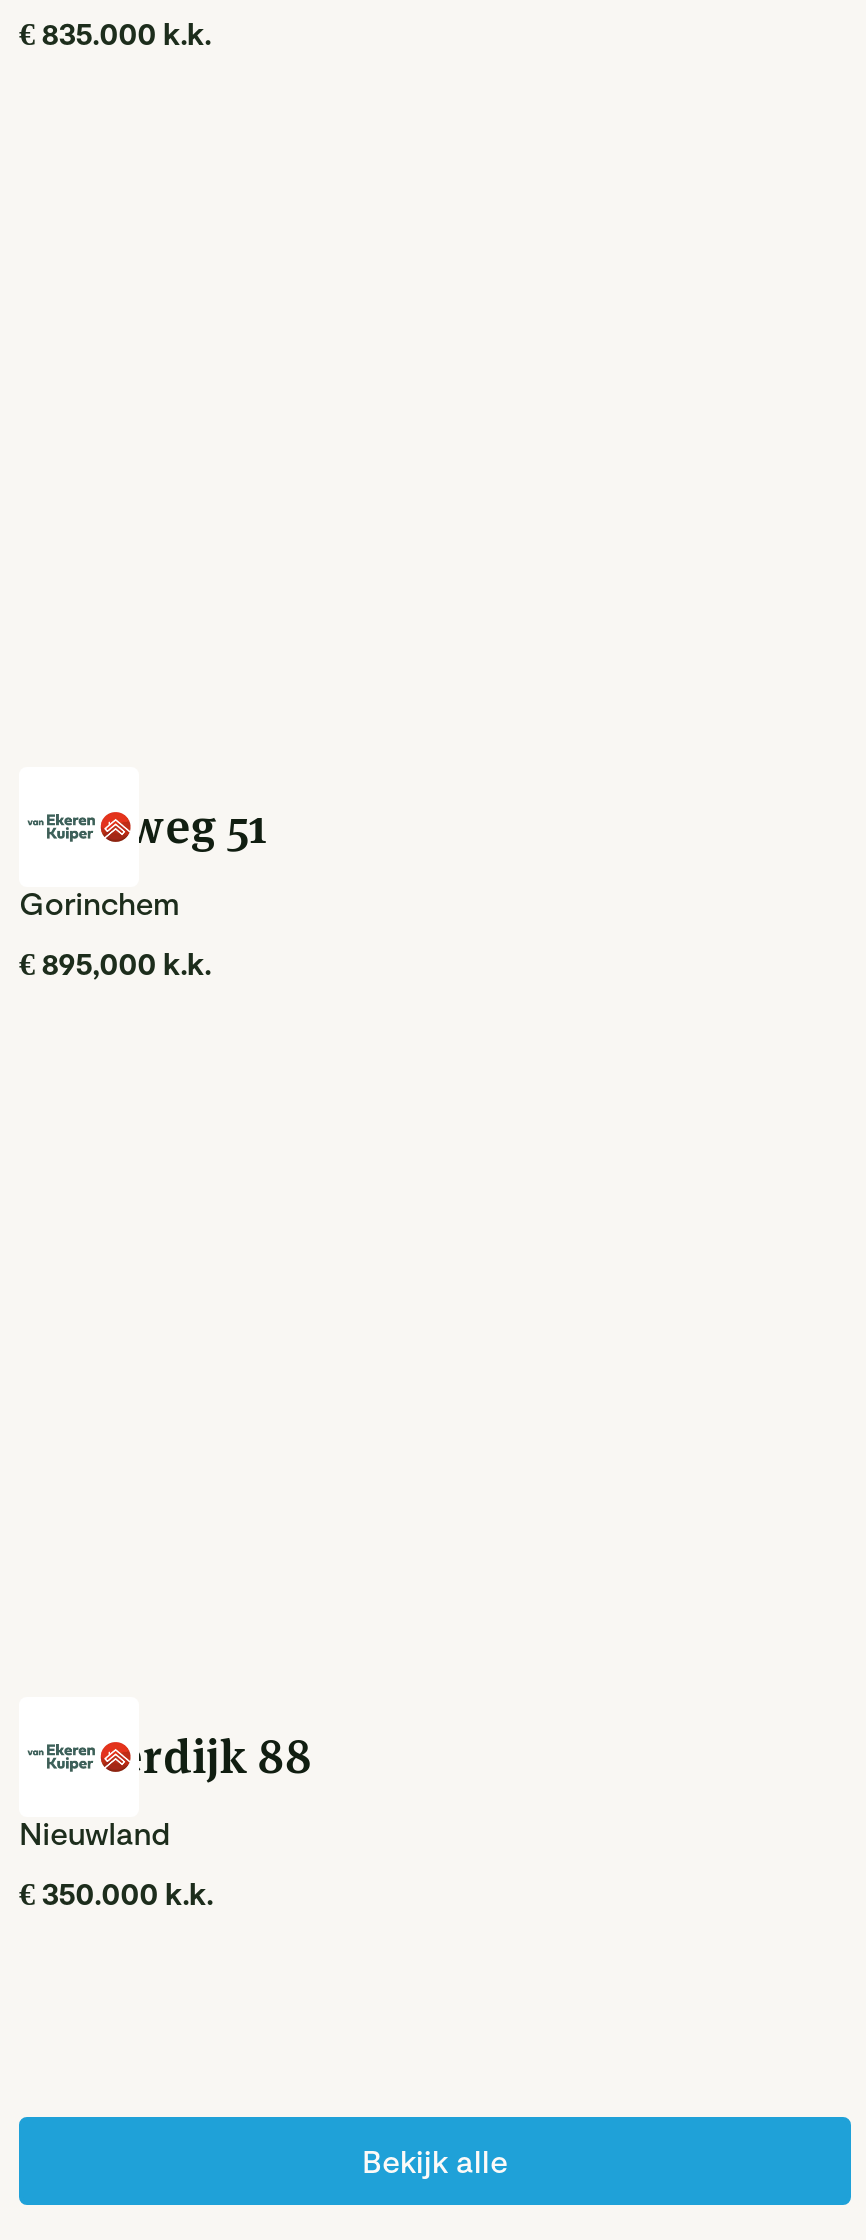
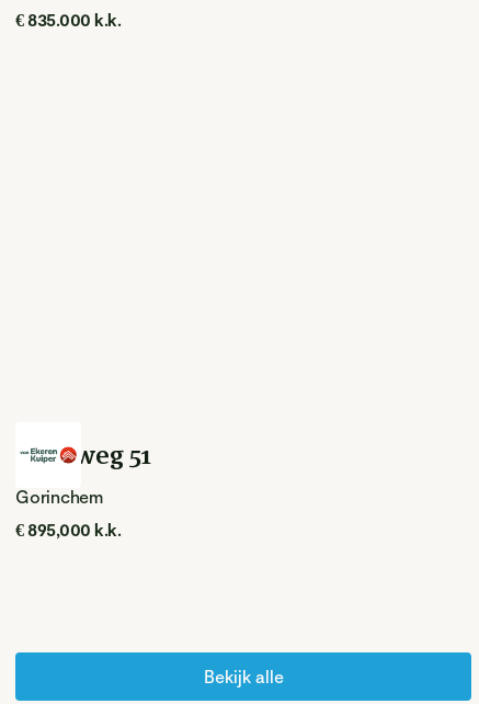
- Achterdijk 88
- Nieuwland
- € 350.000 k.k.
